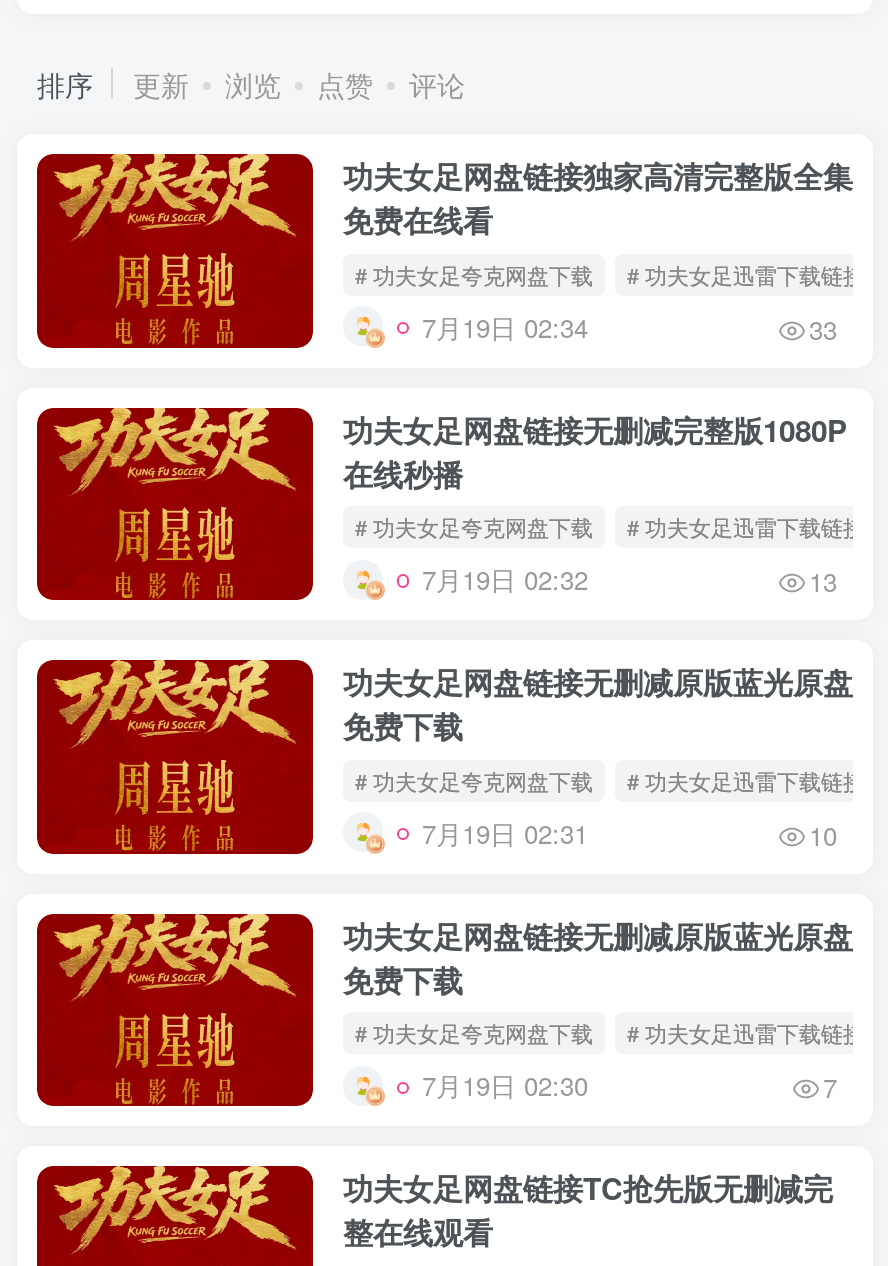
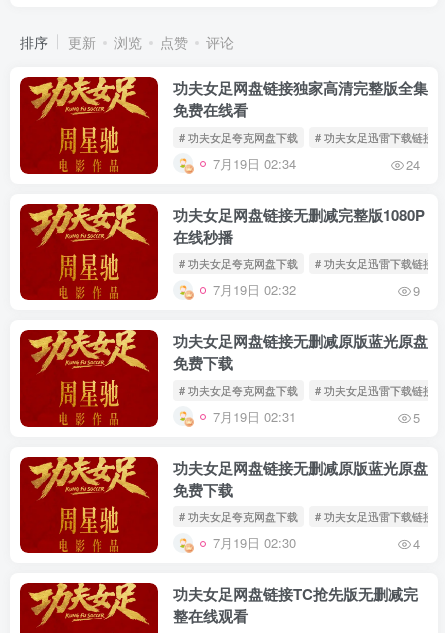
- 33
+ 24

- 13
+ 9

- 10
+ 5

- 7
+ 4
